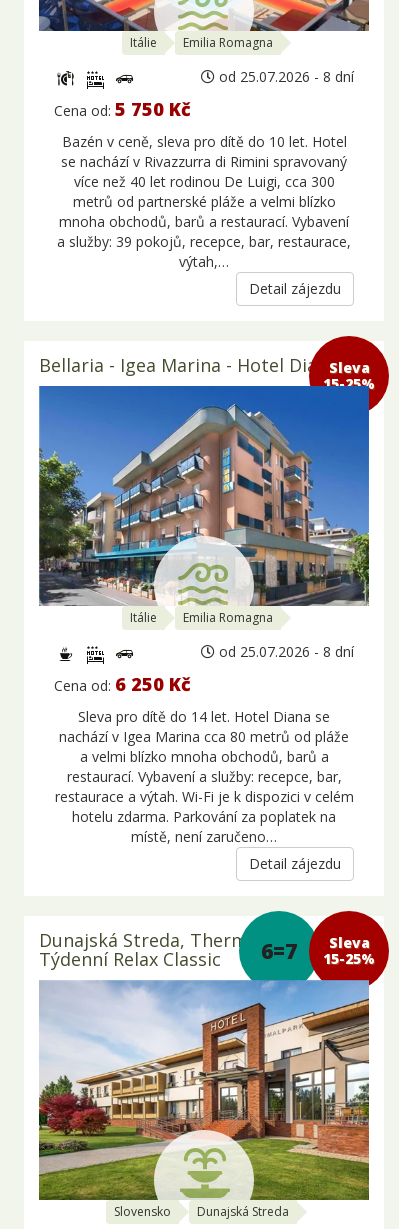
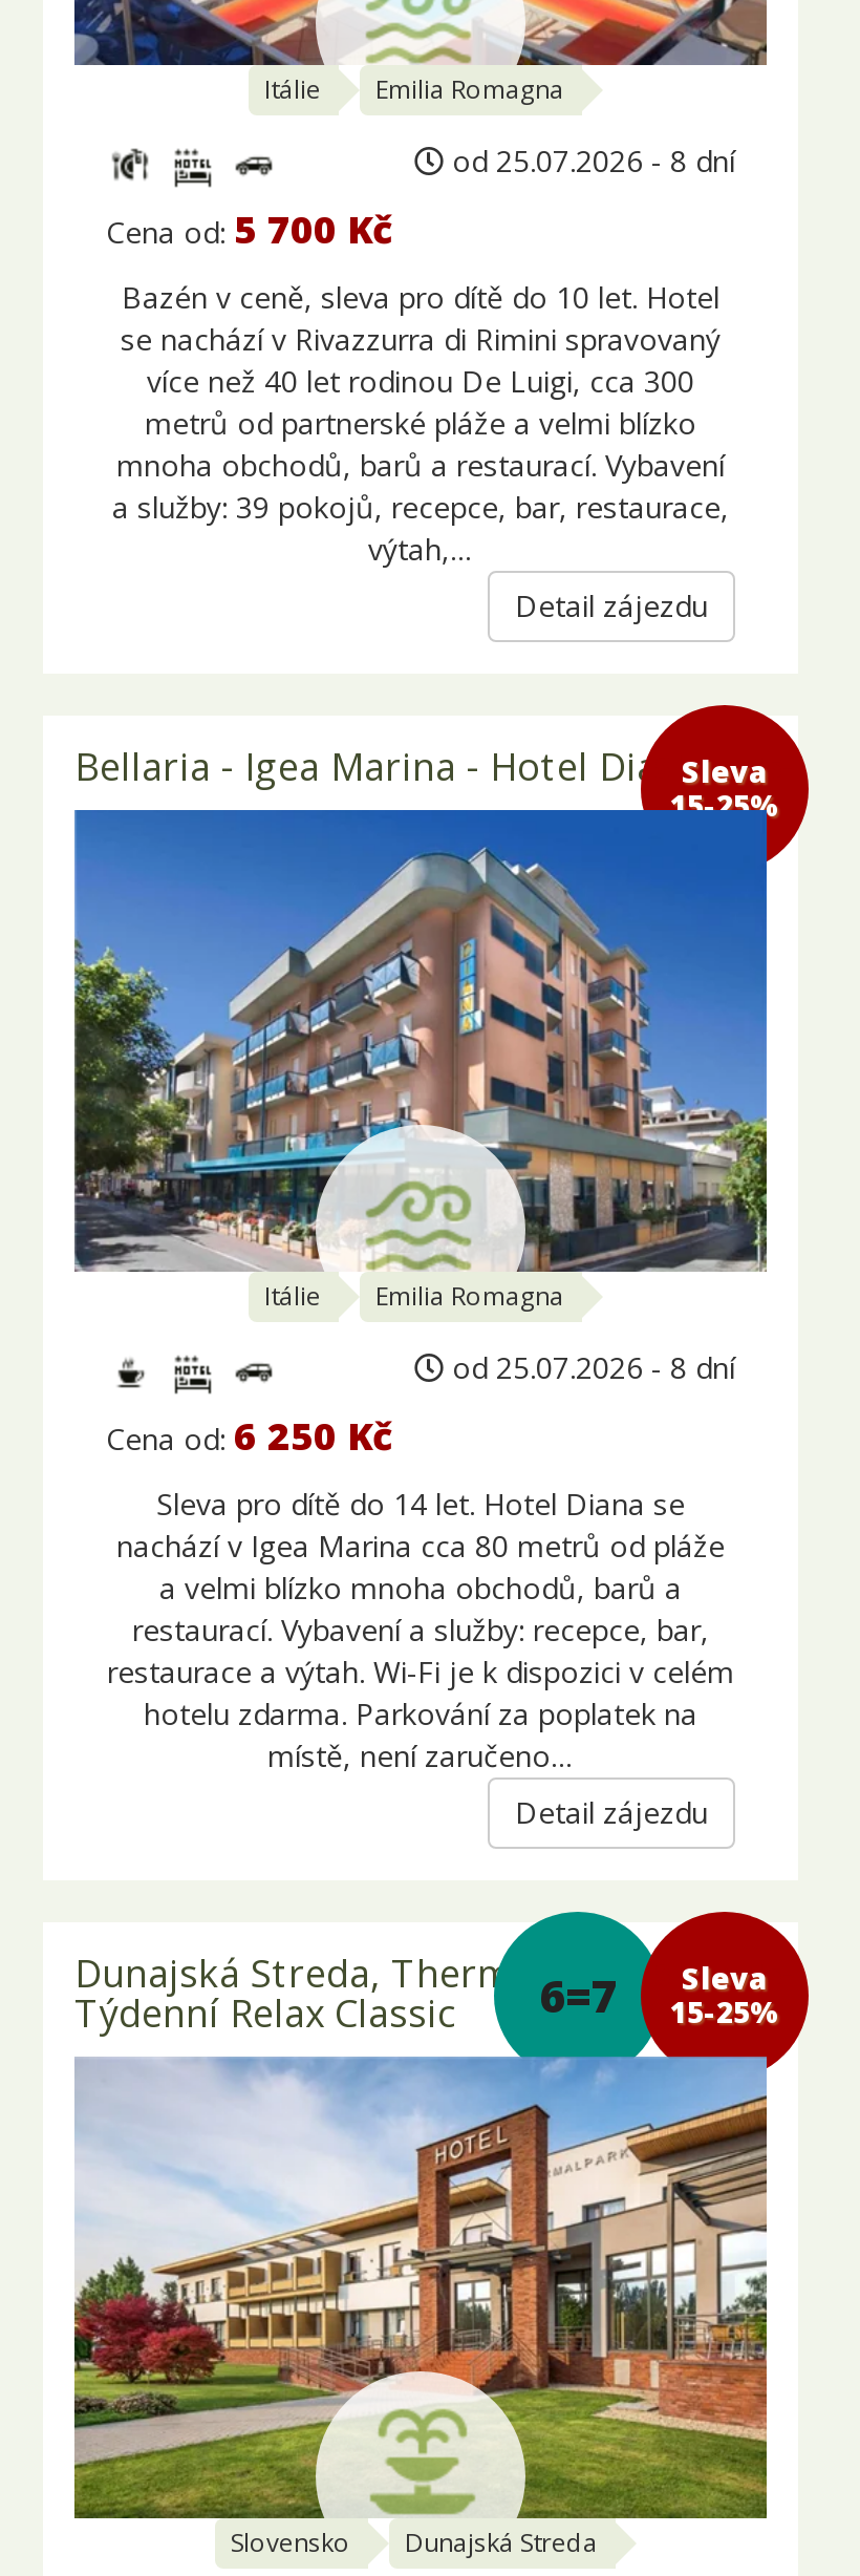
- Cena od: 5 750 Kč
+ Cena od: 5 700 Kč
